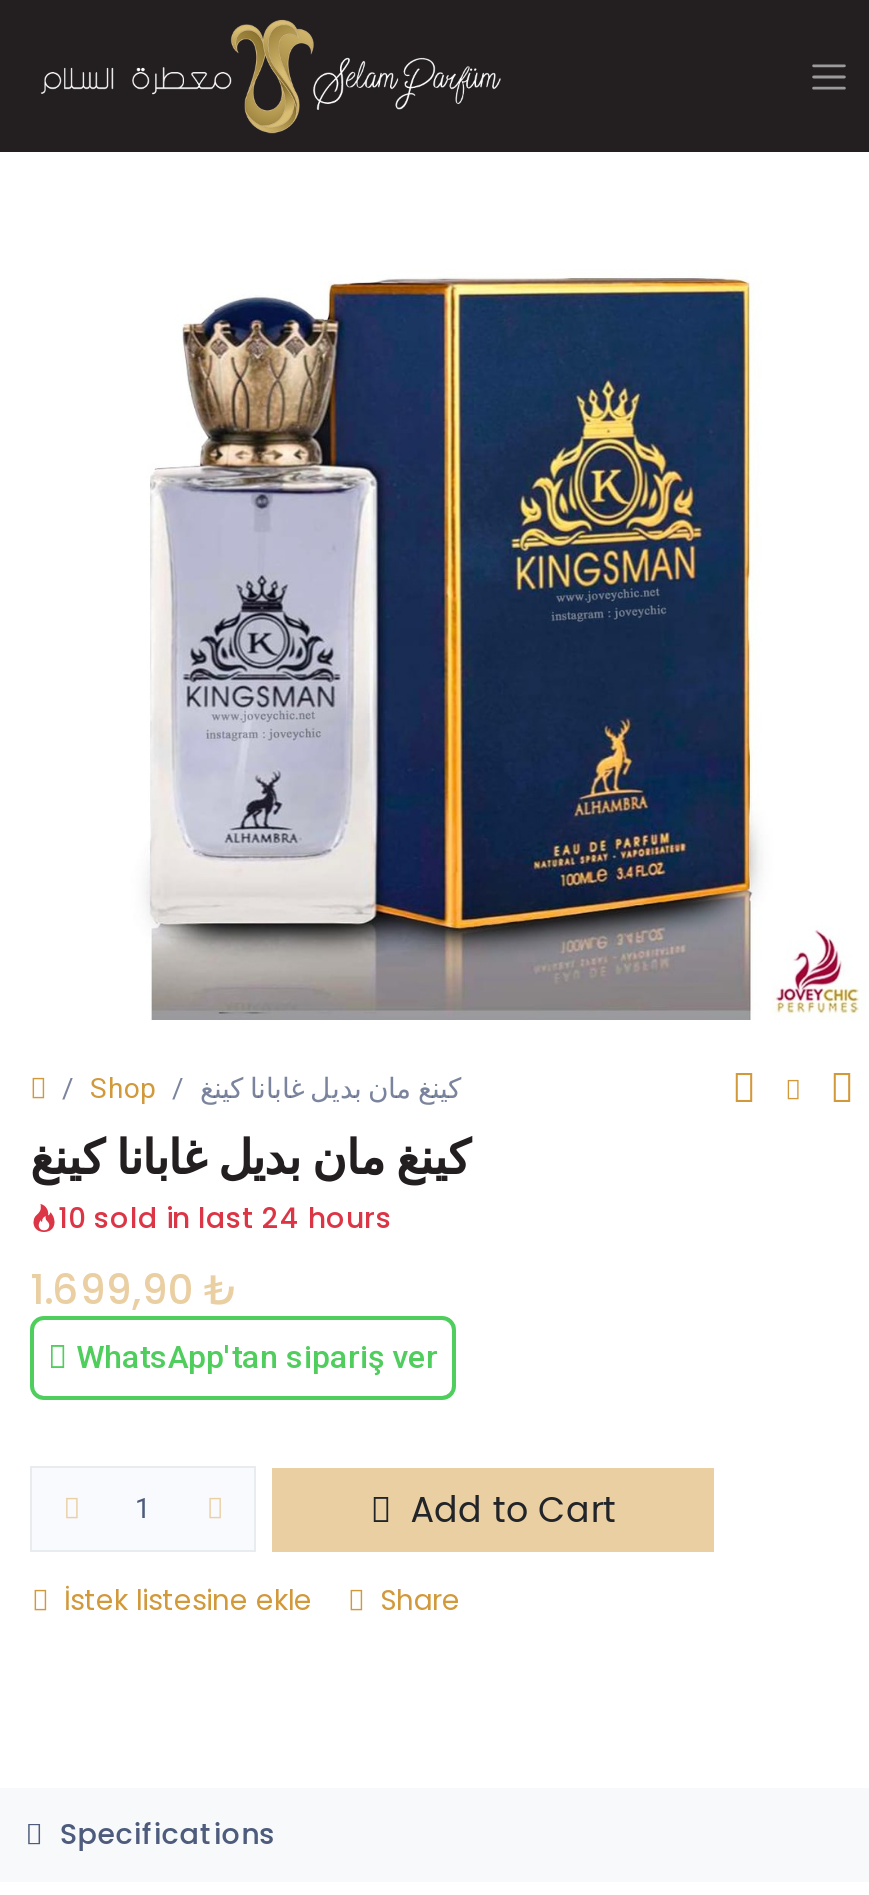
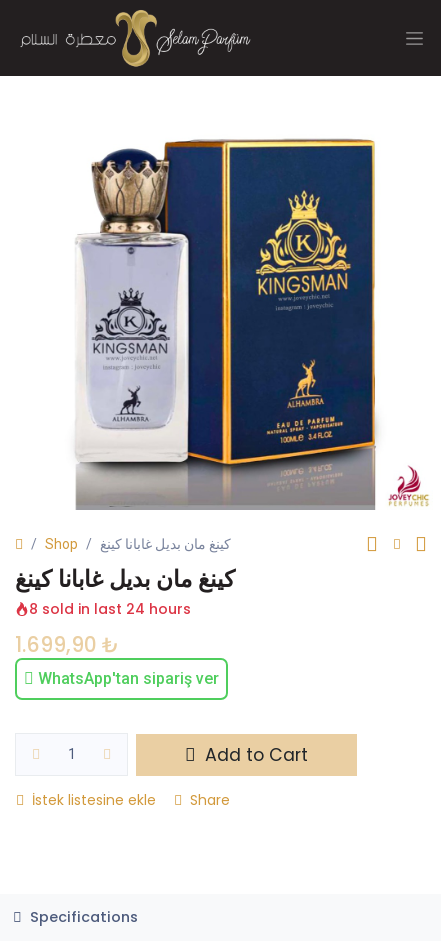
- 10 sold in last 24 hours
+ 8 sold in last 24 hours
